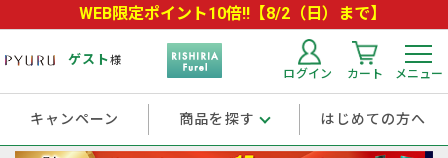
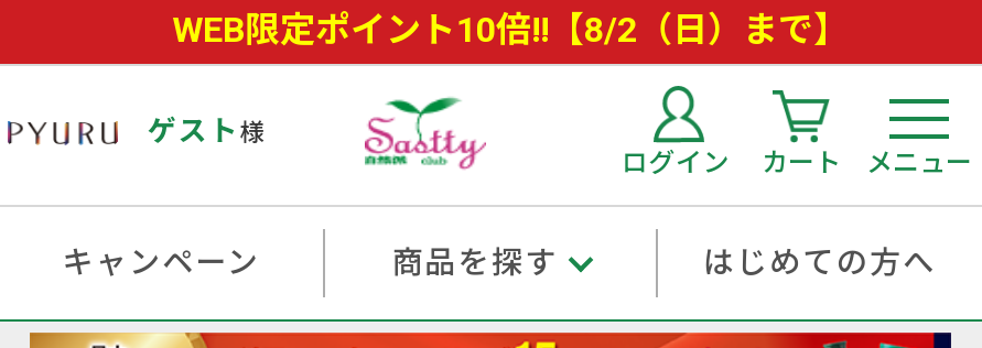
- [image]
+ [image]
